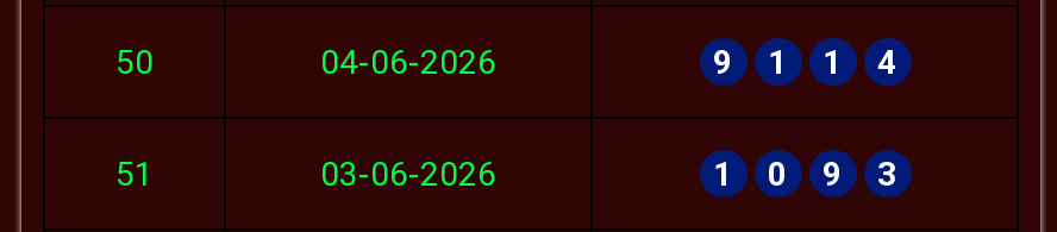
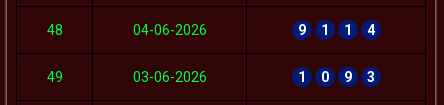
- 50
+ 48

- 51
+ 49
